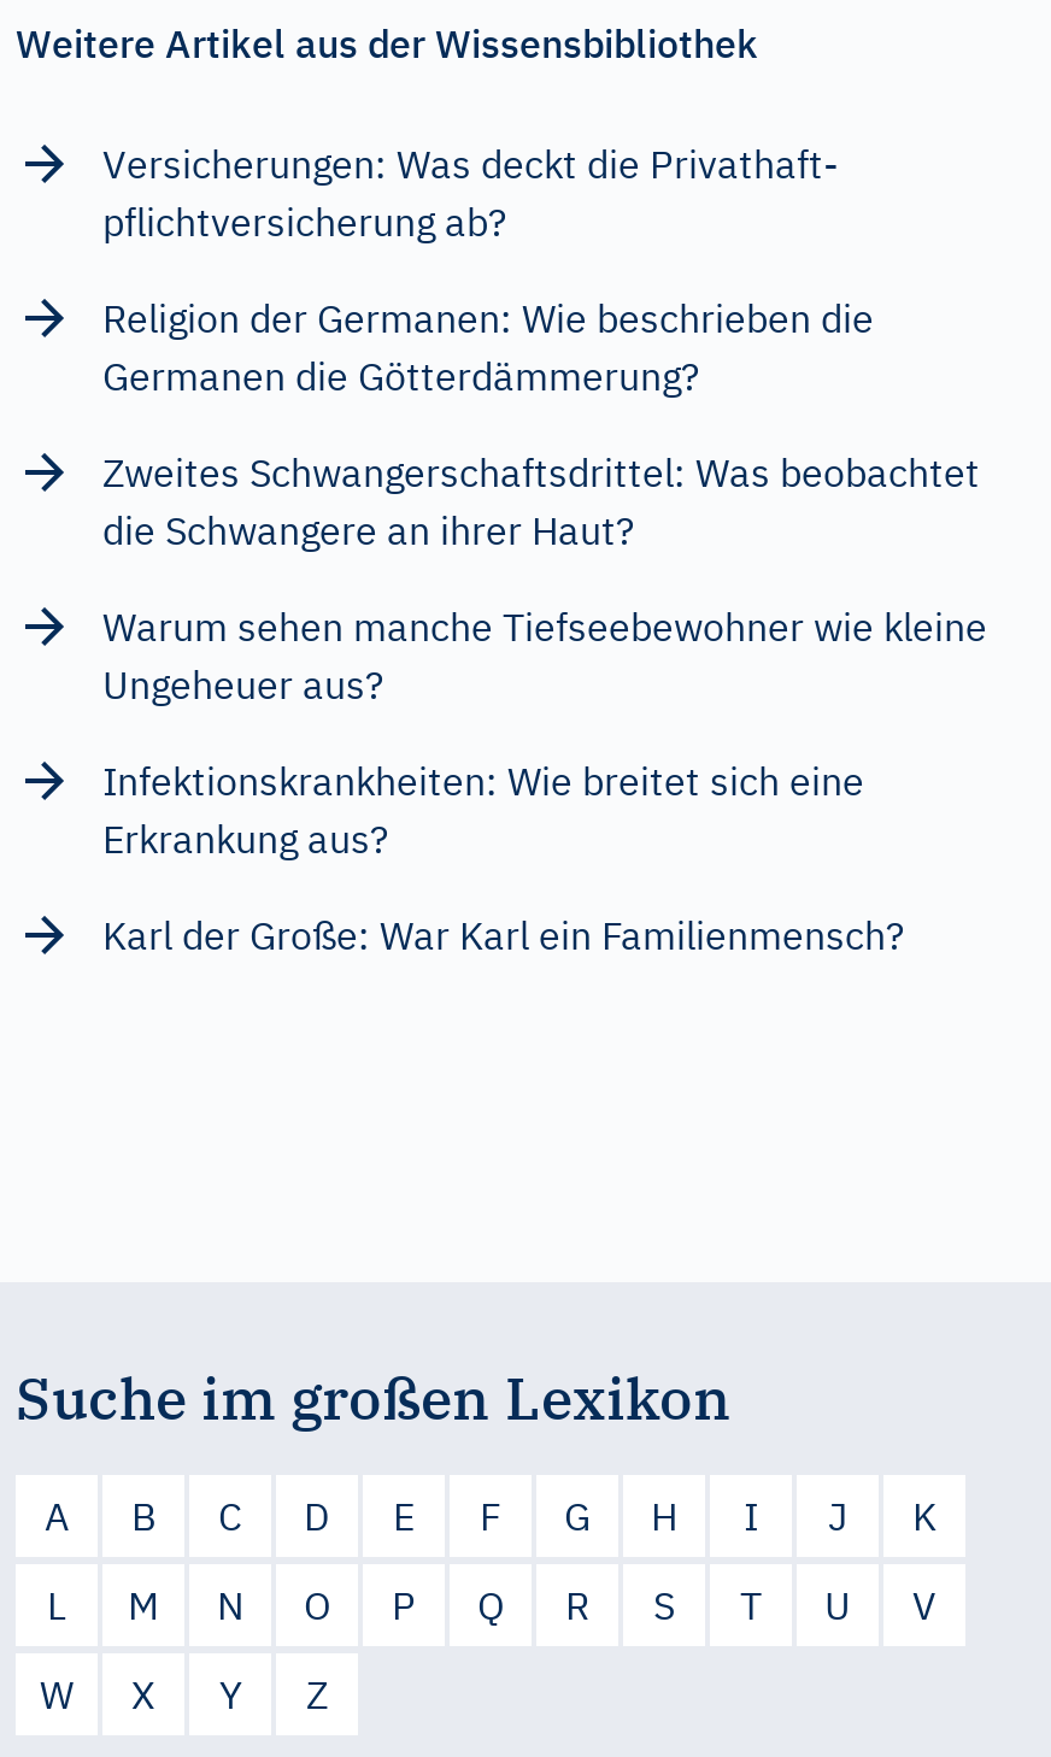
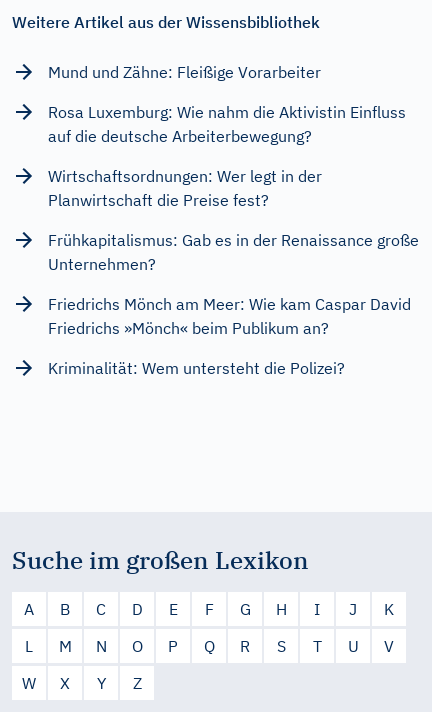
- Versicherungen: Was deckt die Privathaft-
- pflichtversicherung ab?
+ Mund und Zähne: Fleißige Vorarbeiter

- Religion der Germanen: Wie beschrieben die
- Germanen die Götterdämmerung?
+ Rosa Luxemburg: Wie nahm die Aktivistin Einfluss
+ auf die deutsche Arbeiterbewegung?

- Zweites Schwangerschaftsdrittel: Was beobachtet
- die Schwangere an ihrer Haut?
+ Wirtschaftsordnungen: Wer legt in der
+ Planwirtschaft die Preise fest?

- Warum sehen manche Tiefseebewohner wie kleine
- Ungeheuer aus?
+ Frühkapitalismus: Gab es in der Renaissance große
+ Unternehmen?

- Infektionskrankheiten: Wie breitet sich eine
- Erkrankung aus?
+ Friedrichs Mönch am Meer: Wie kam Caspar David
+ Friedrichs »Mönch« beim Publikum an?

- Karl der Große: War Karl ein Familienmensch?
+ Kriminalität: Wem untersteht die Polizei?
